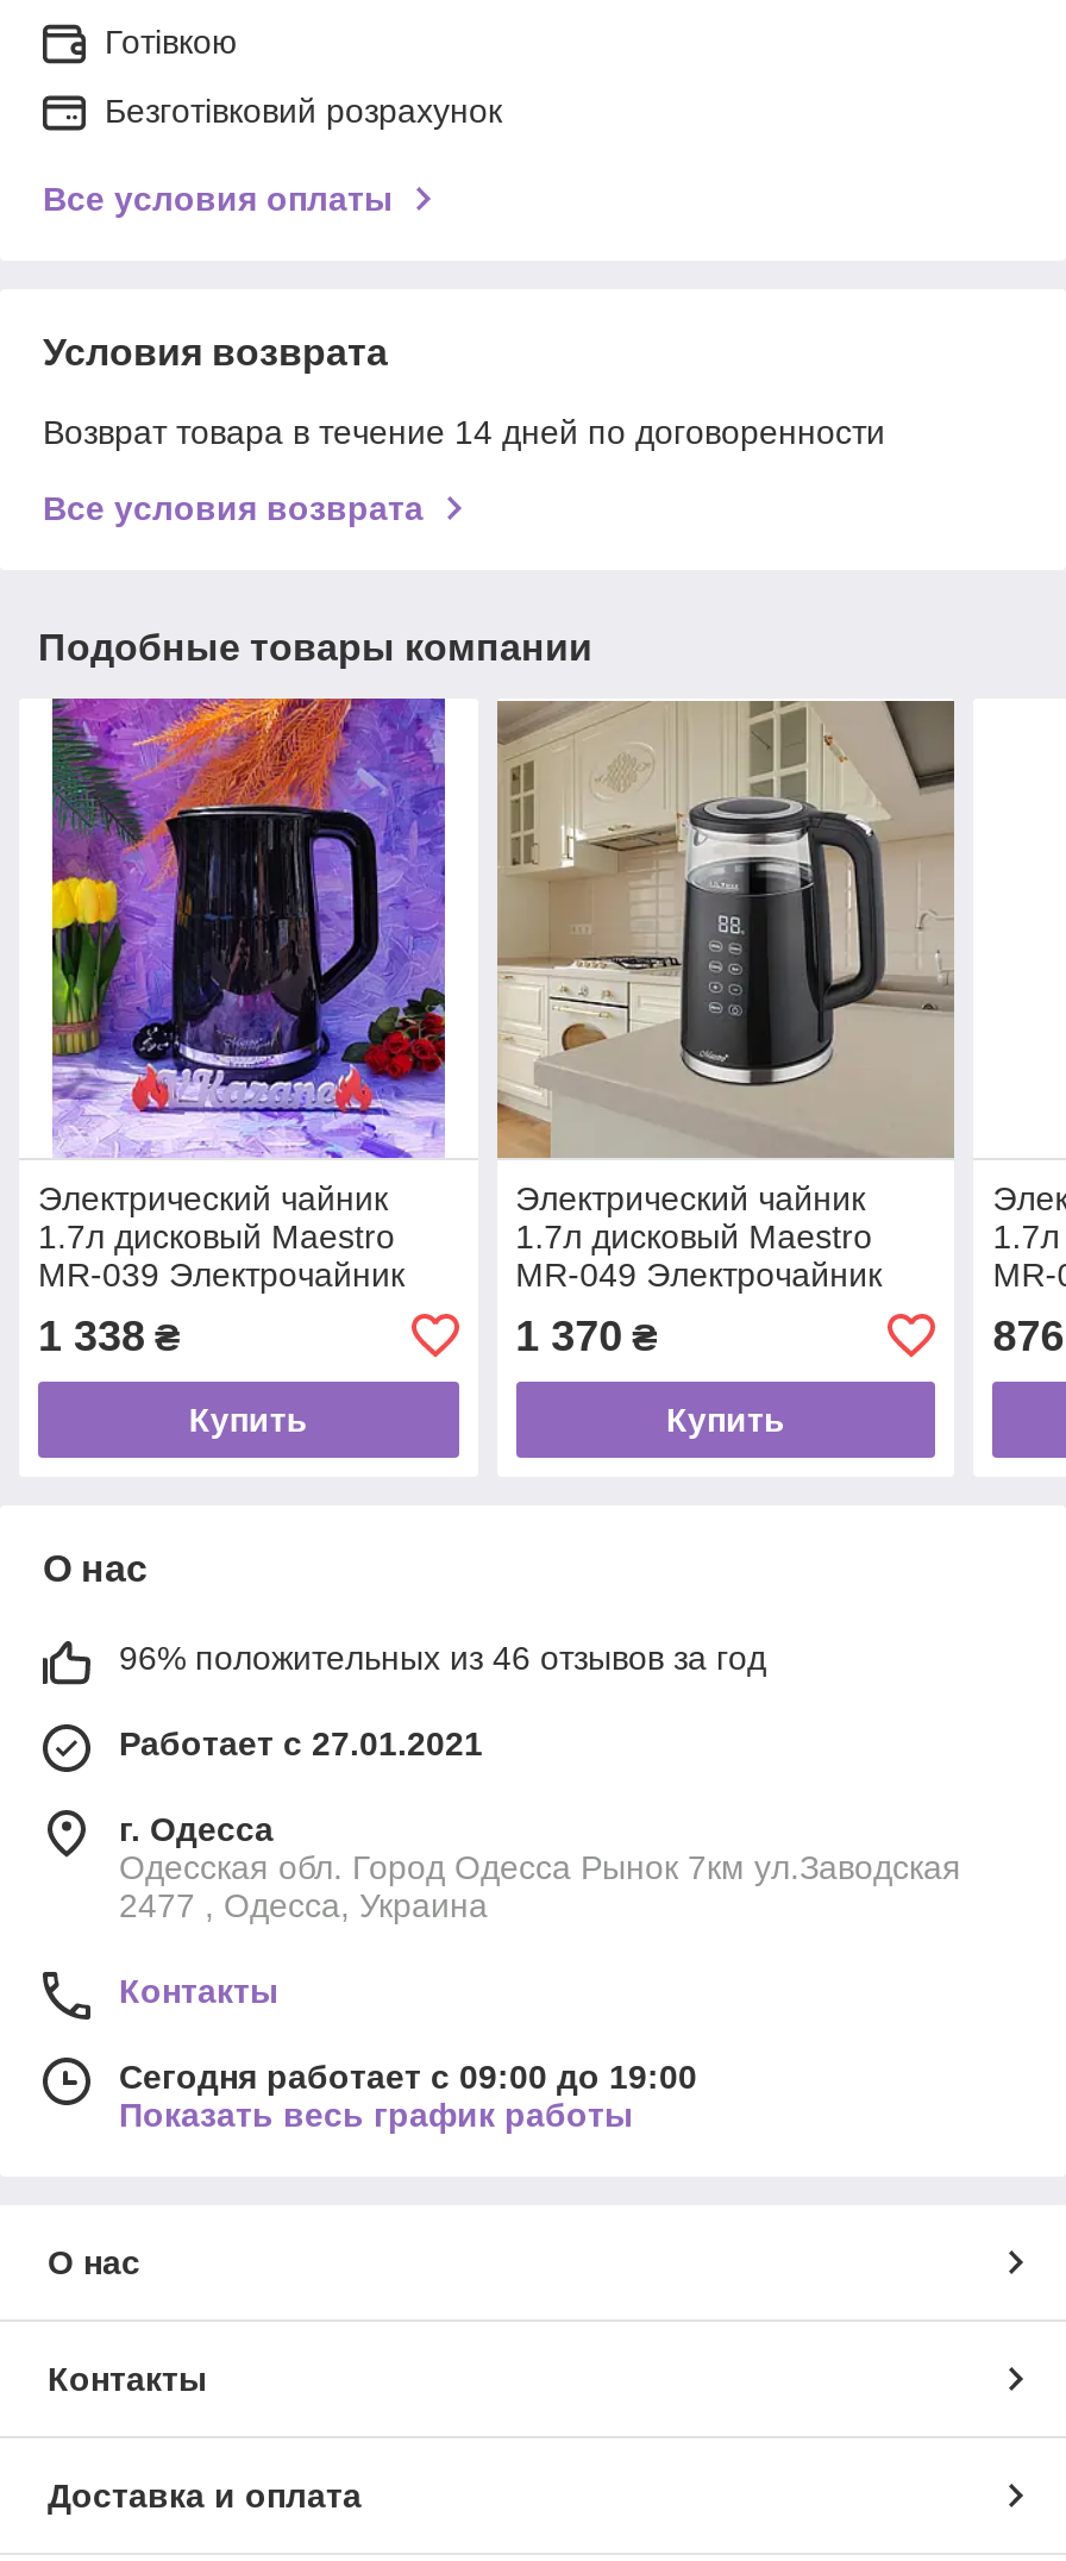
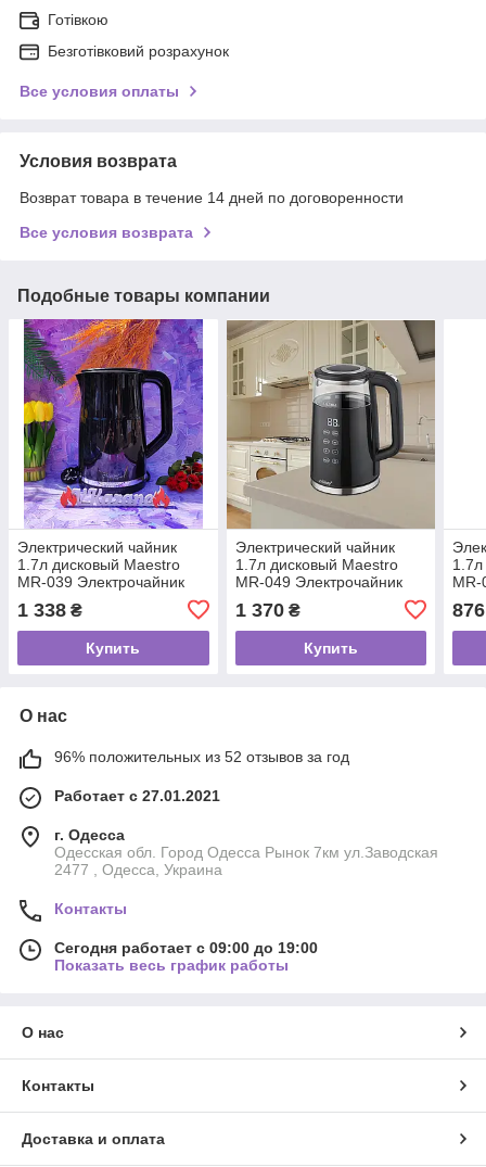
- 96% положительных из 46 отзывов за год
+ 96% положительных из 52 отзывов за год
